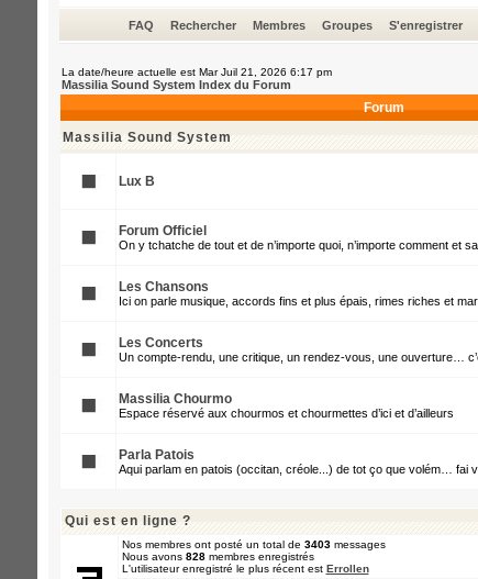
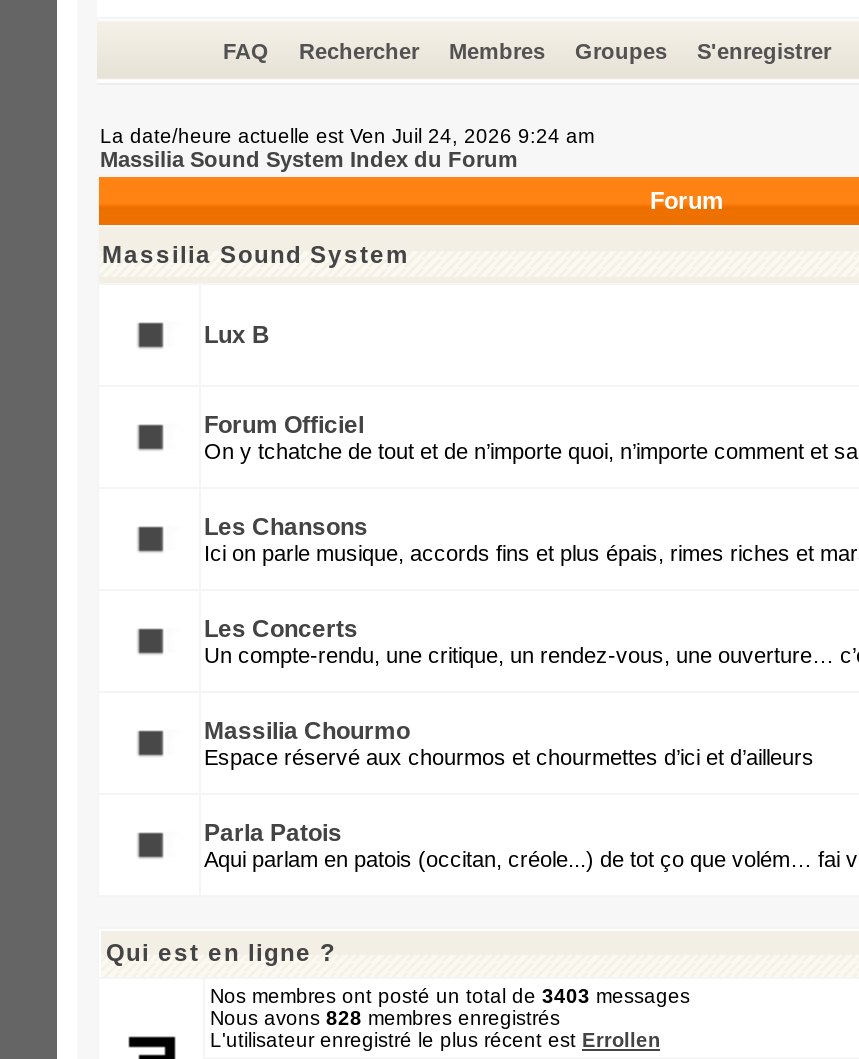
- La date/heure actuelle est Mar Juil 21, 2026 6:17 pm
+ La date/heure actuelle est Ven Juil 24, 2026 9:24 am
